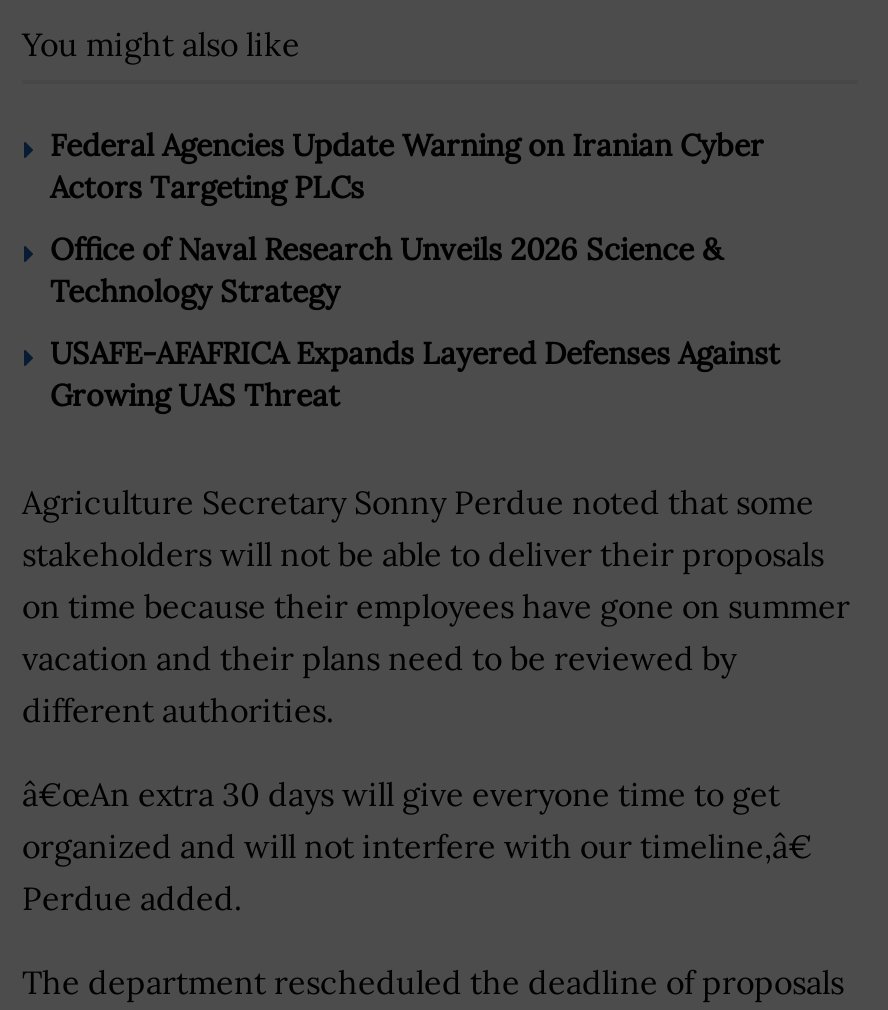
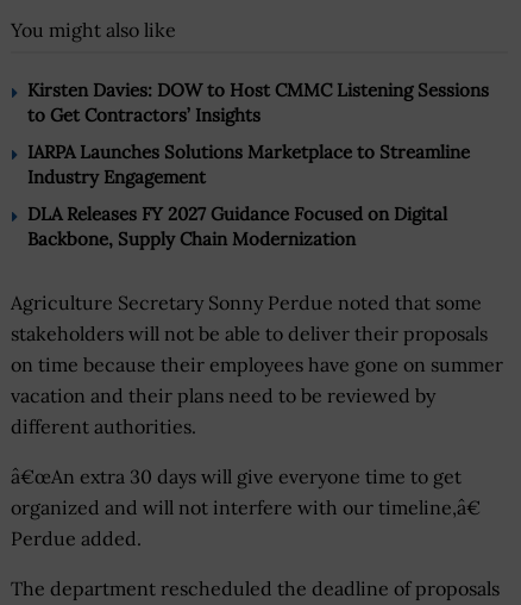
- Federal Agencies Update Warning on Iranian Cyber
- Actors Targeting PLCs
+ Kirsten Davies: DOW to Host CMMC Listening Sessions
+ to Get Contractors’ Insights

- Office of Naval Research Unveils 2026 Science &
- Technology Strategy
+ IARPA Launches Solutions Marketplace to Streamline
+ Industry Engagement

- USAFE-AFAFRICA Expands Layered Defenses Against
- Growing UAS Threat
+ DLA Releases FY 2027 Guidance Focused on Digital
+ Backbone, Supply Chain Modernization
